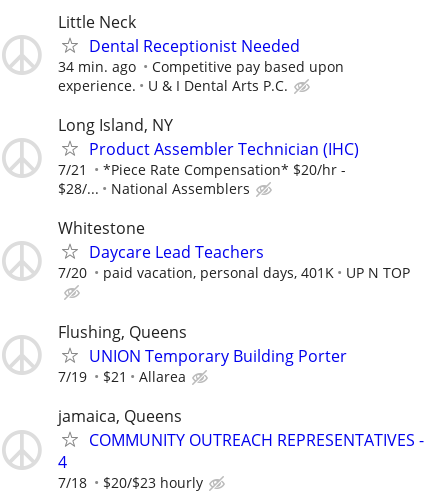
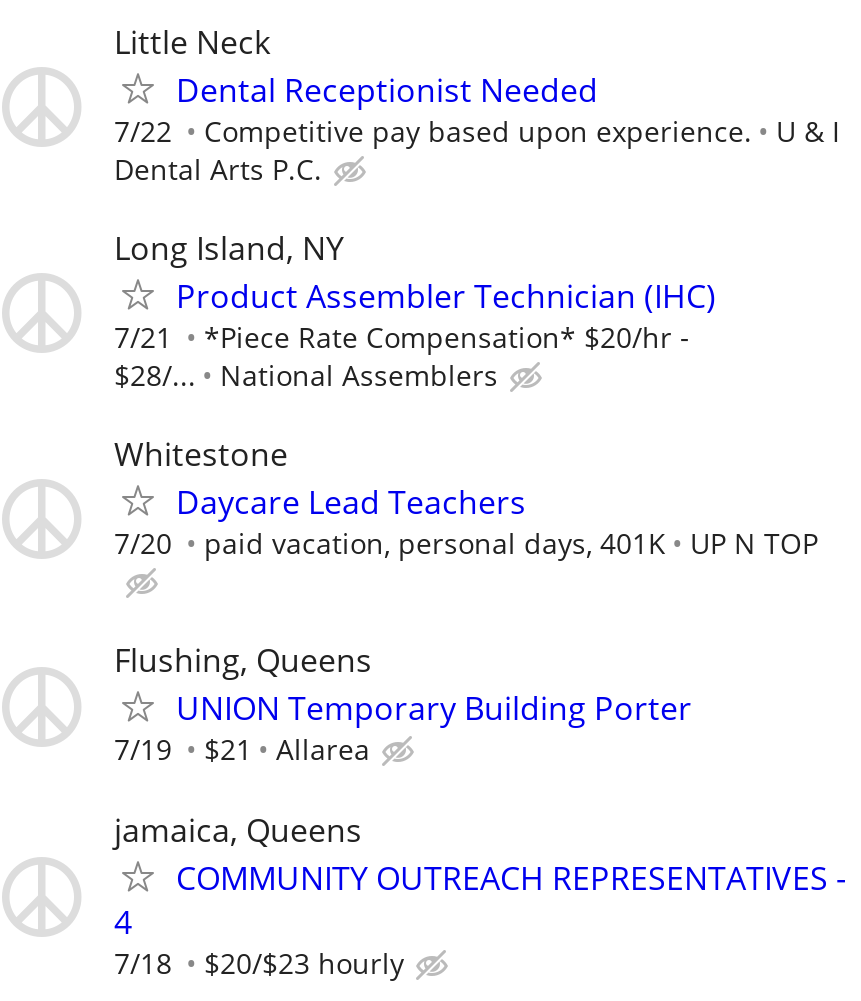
- 34 min. ago
- Competitive pay based upon
- experience.
- U & I Dental Arts P.C.
+ 7/22
+ Competitive pay based upon experience.
+ U & I
+ Dental Arts P.C.
